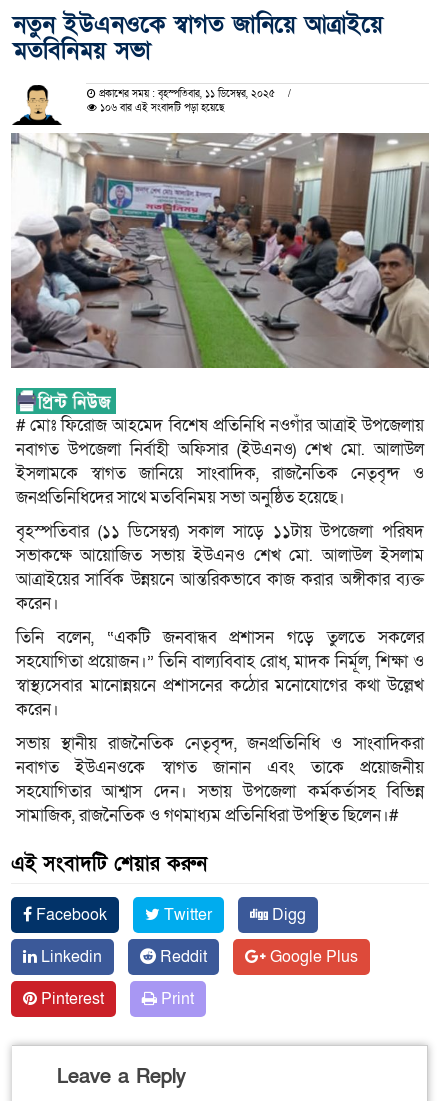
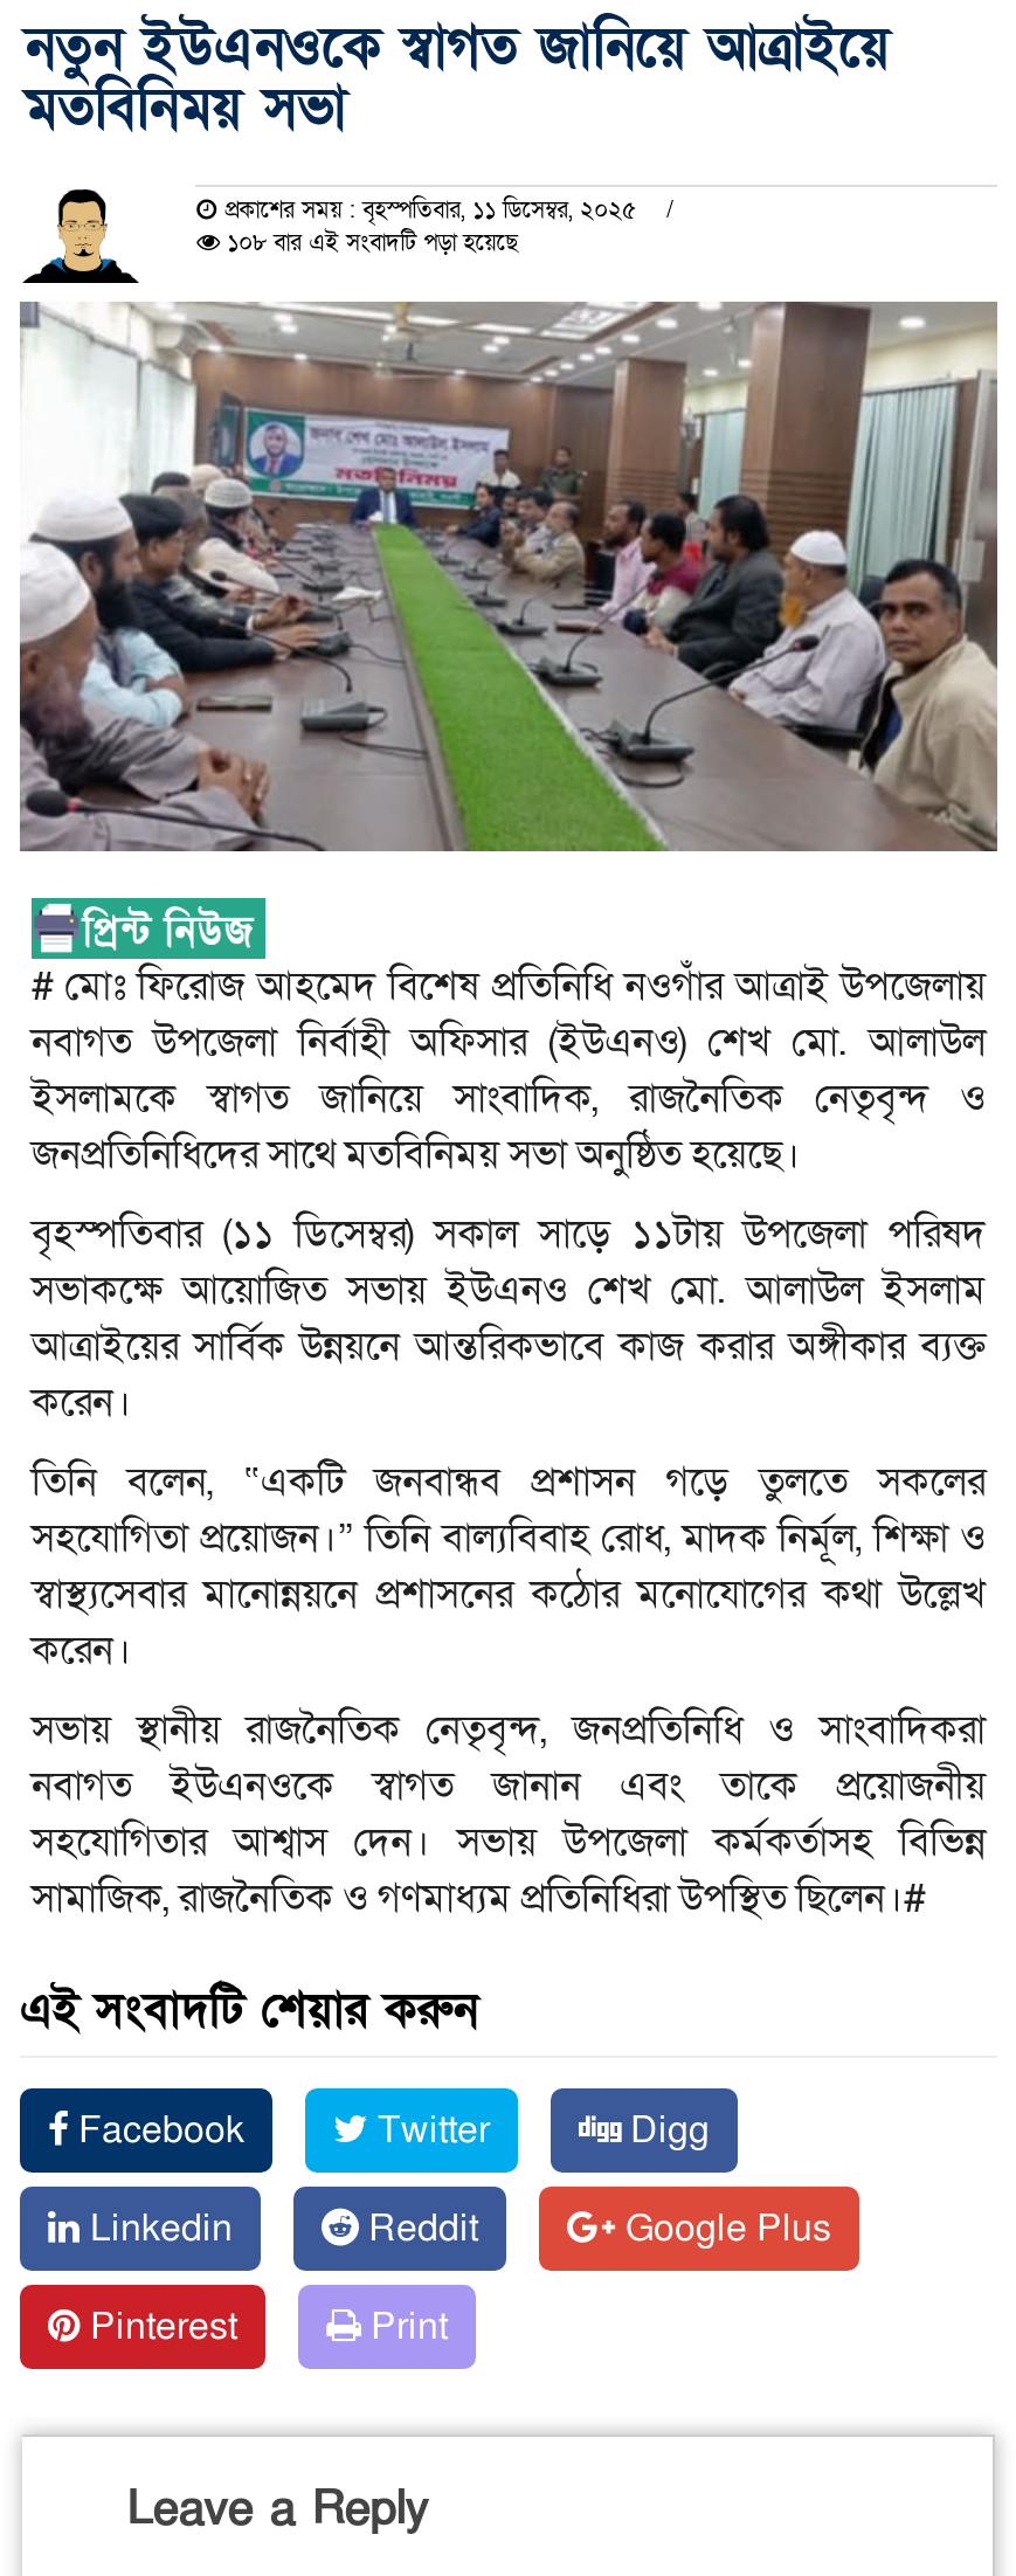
- ১০৬ বার এই সংবাদটি পড়া হয়েছে
+ ১০৮ বার এই সংবাদটি পড়া হয়েছে
